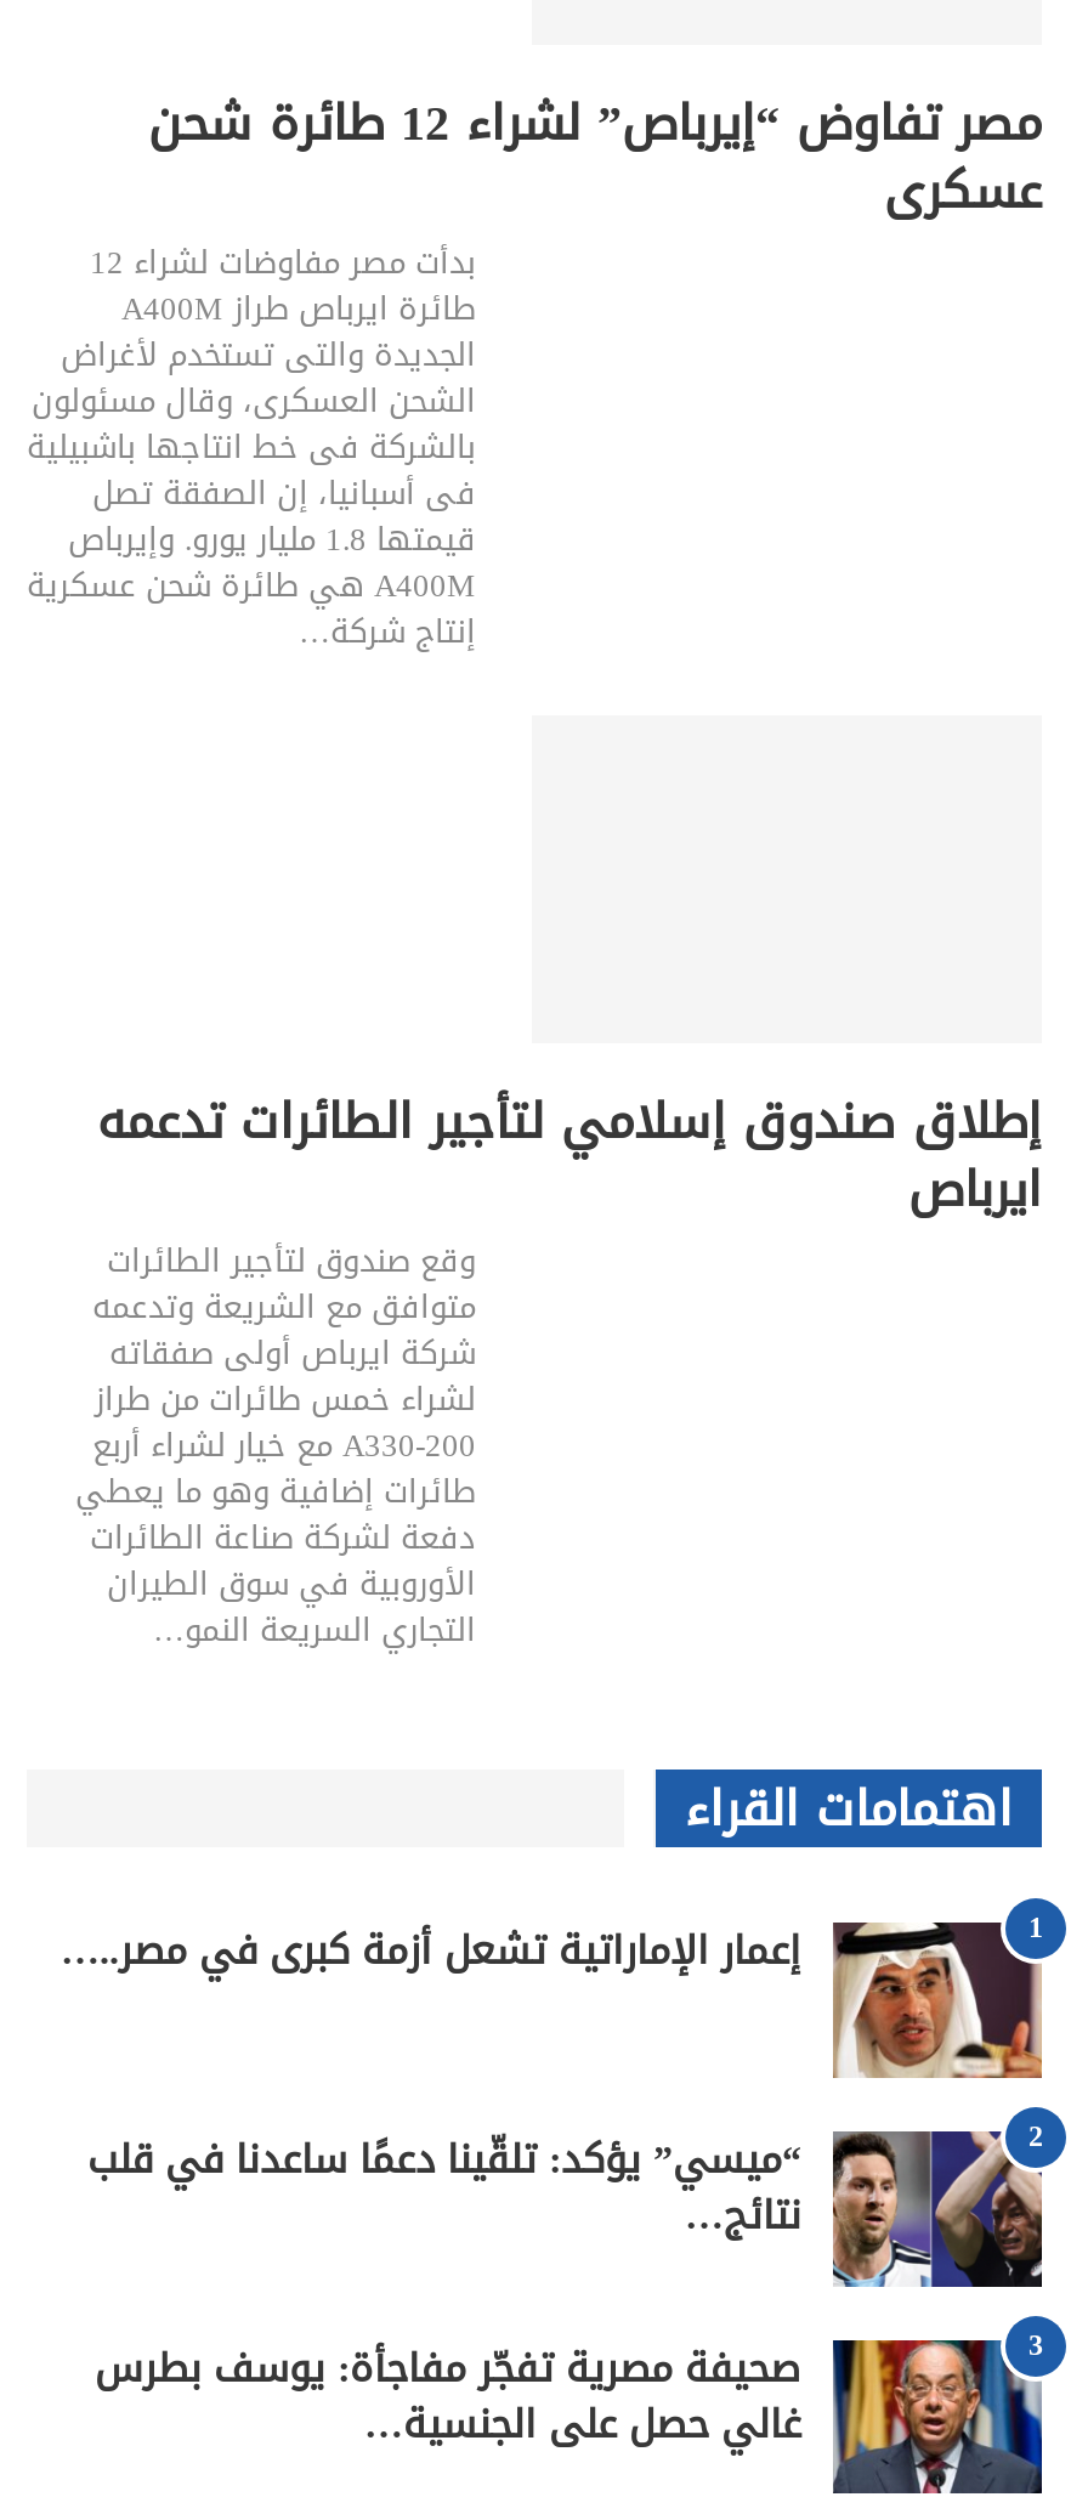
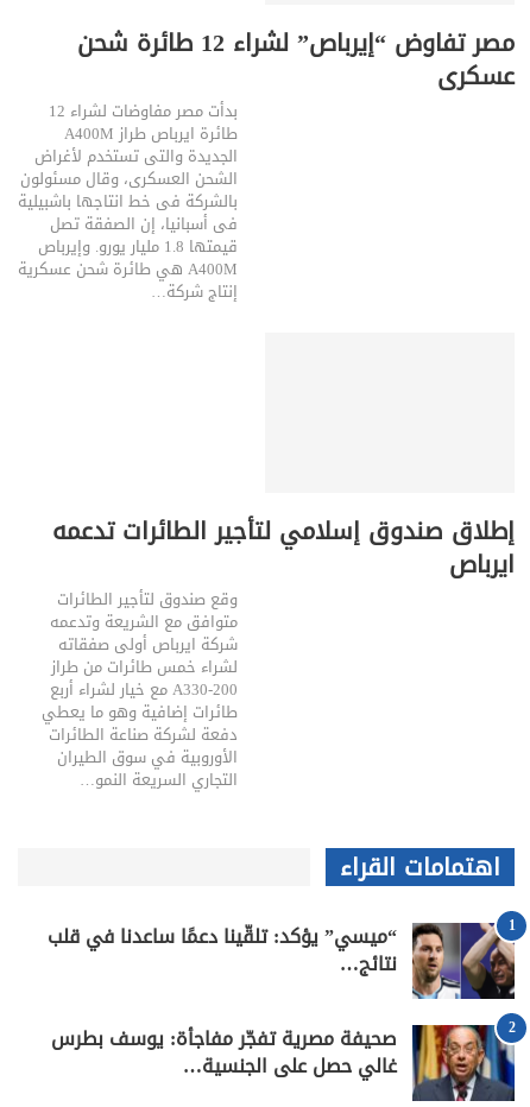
- [image]
- إعمار الإماراتية تشعل أزمة كبرى في مصر..…
- 2

- 3
+ 2
